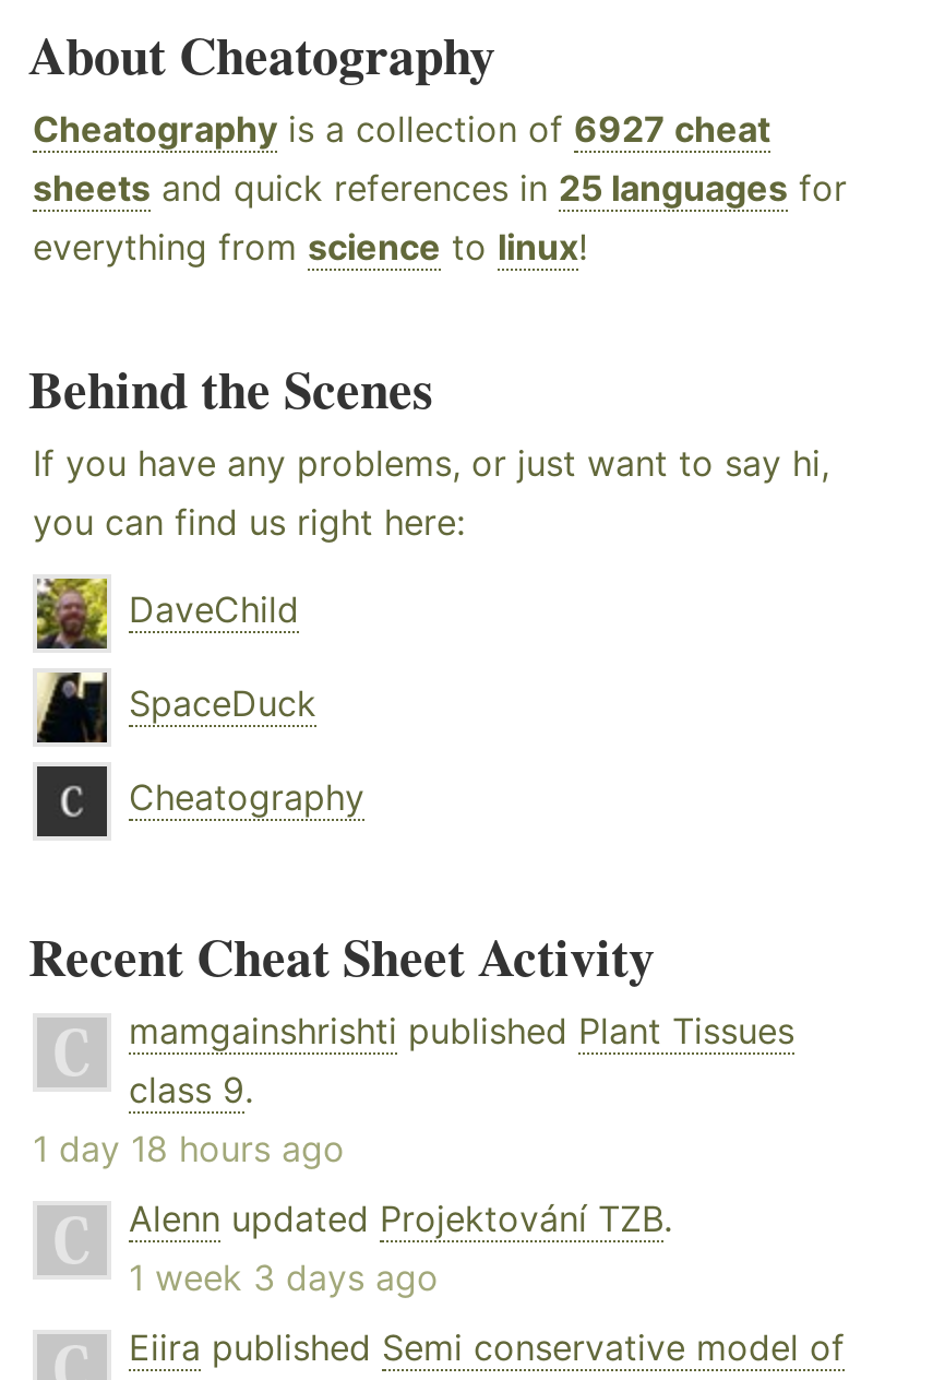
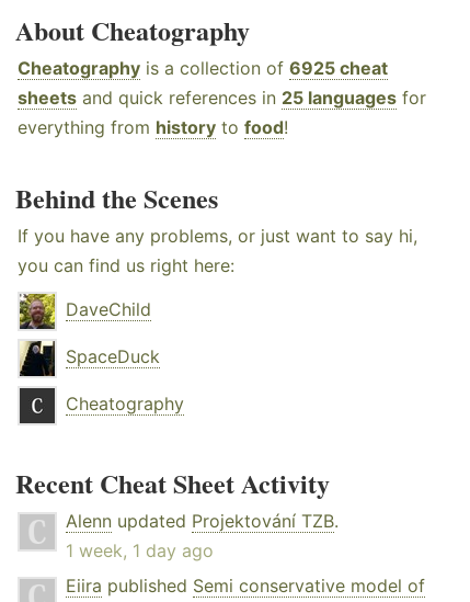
- Cheatography is a collection of 6927 cheat
+ Cheatography is a collection of 6925 cheat

- everything from science to linux!
+ everything from history to food!

- mamgainshrishti published Plant Tissues
- class 9.
- 1 day 18 hours ago

- 1 week 3 days ago
+ 1 week, 1 day ago
